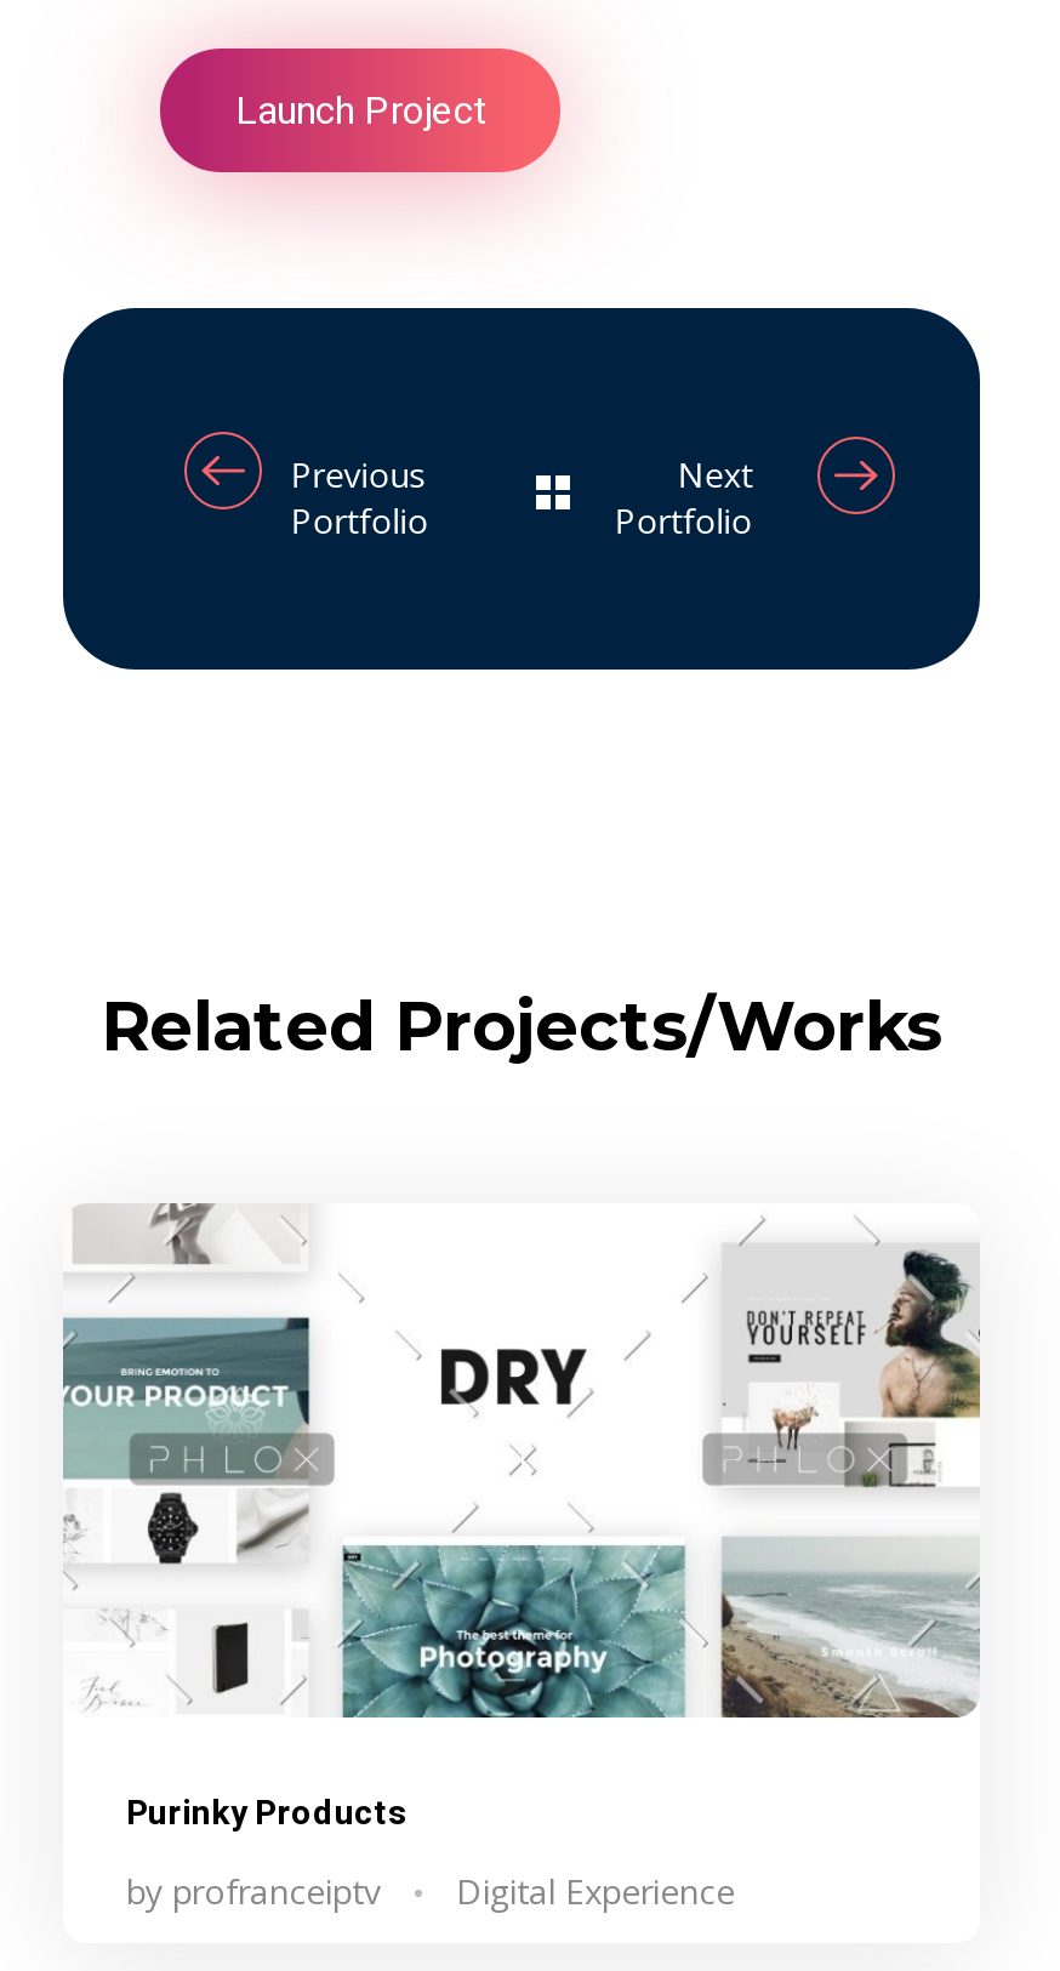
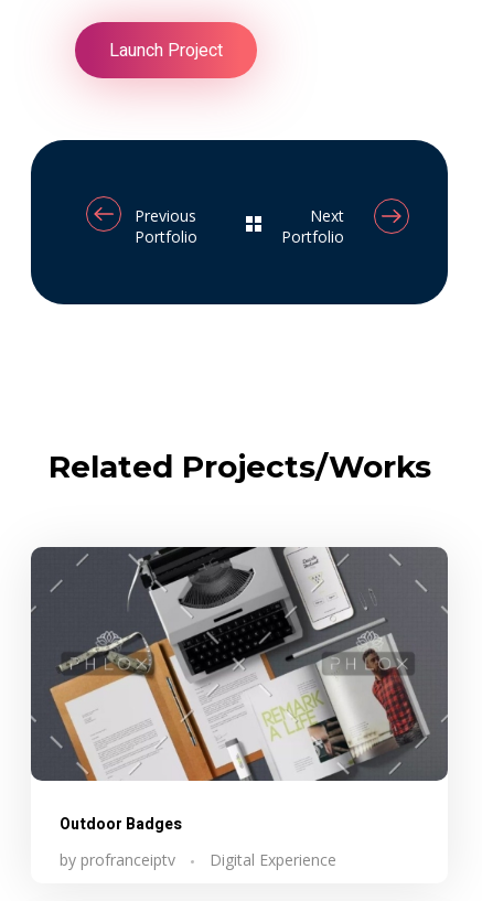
- [image]
- Purinky Products
+ [image]
+ Outdoor Badges
